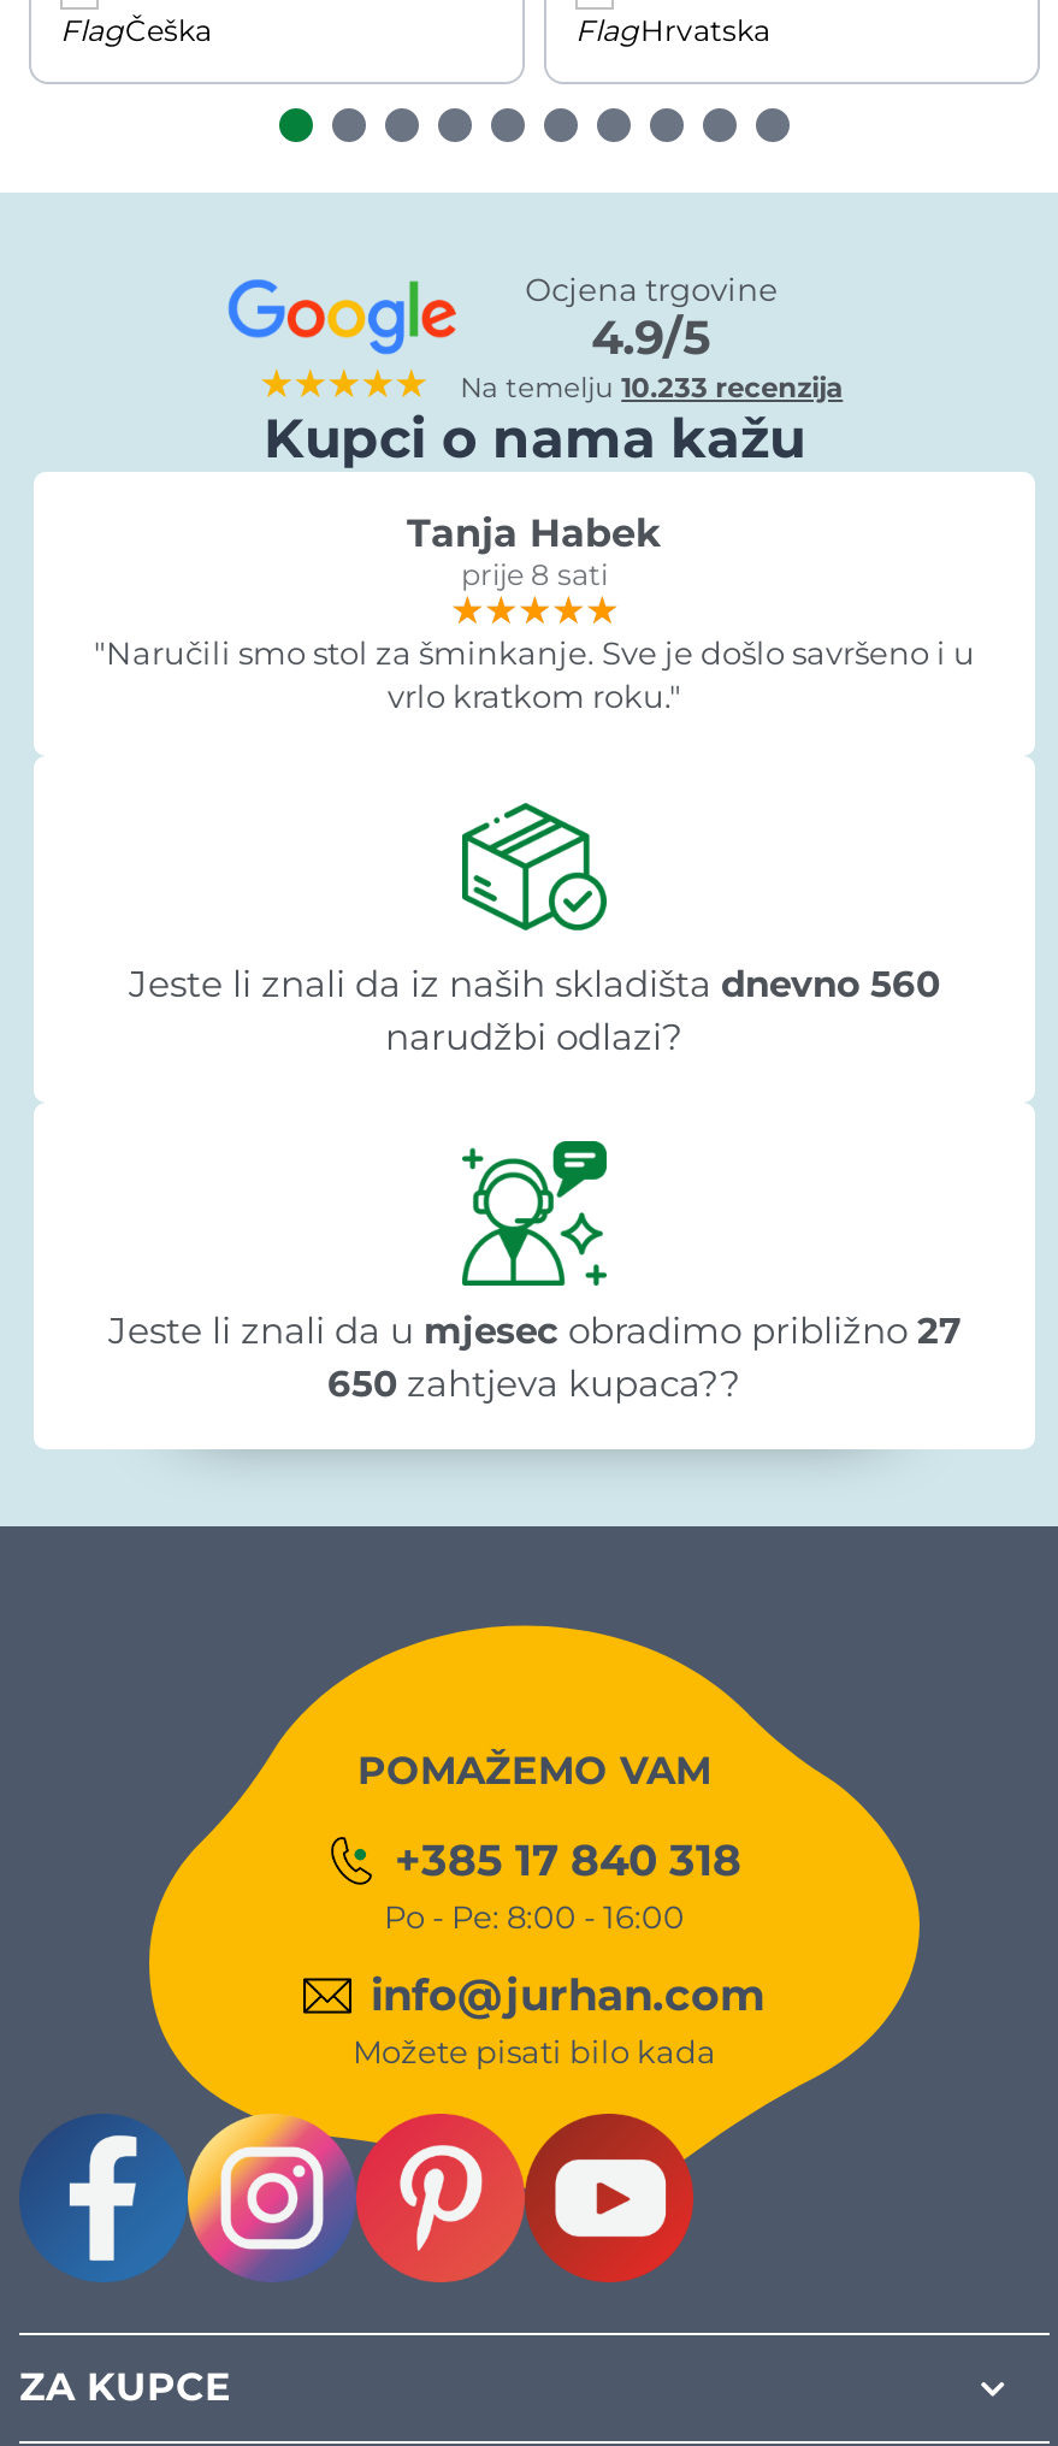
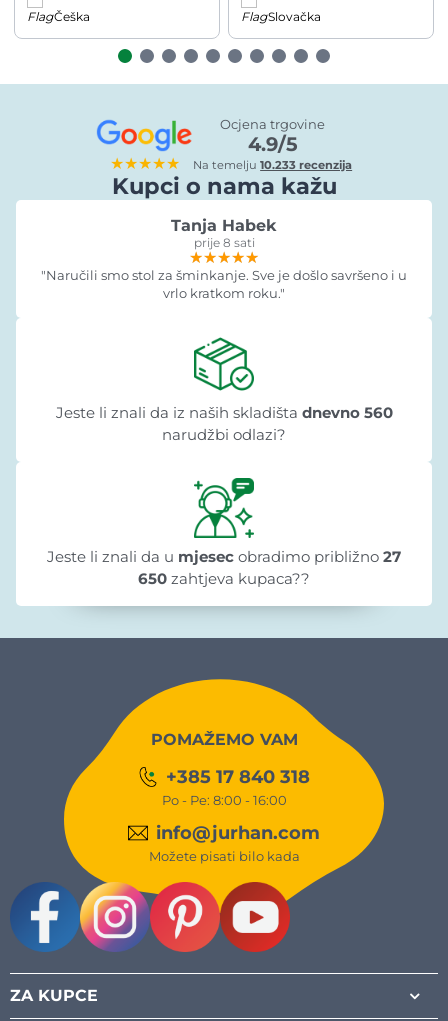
- Hrvatska
+ Slovačka
